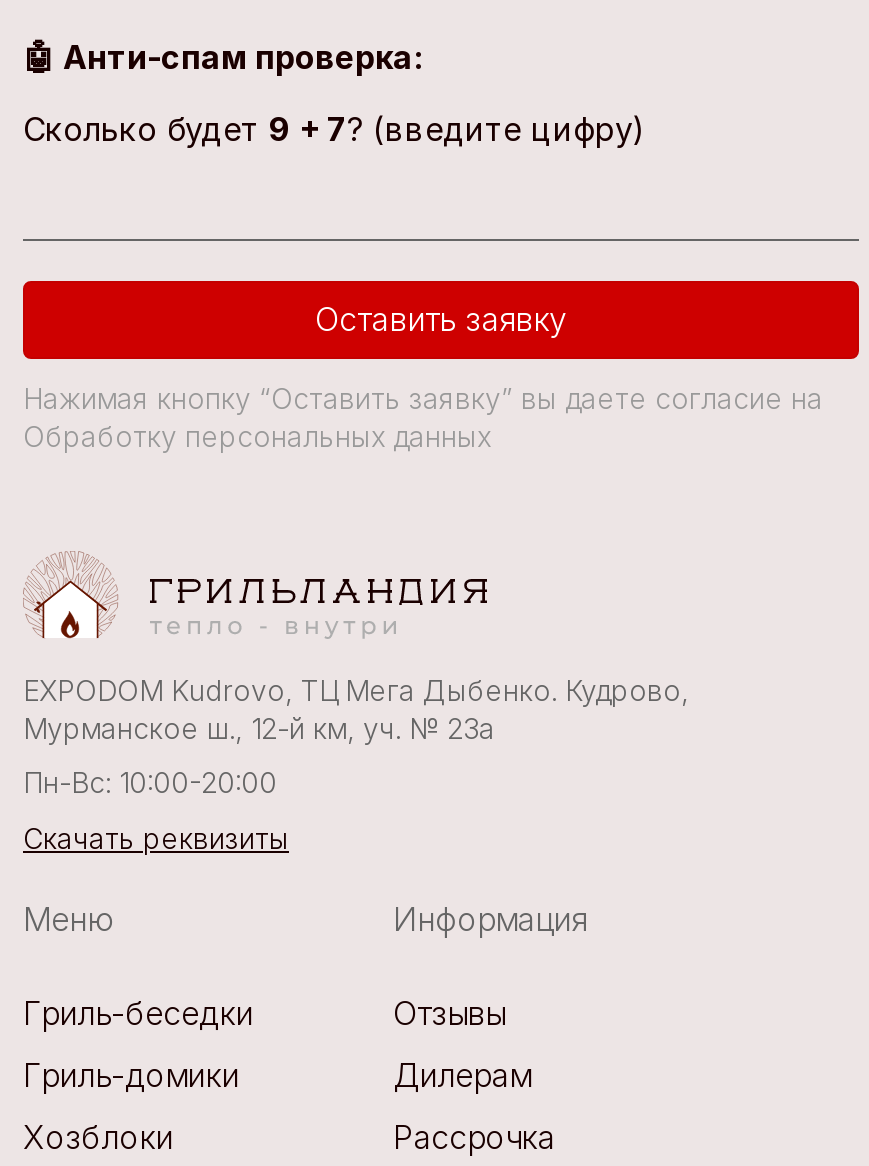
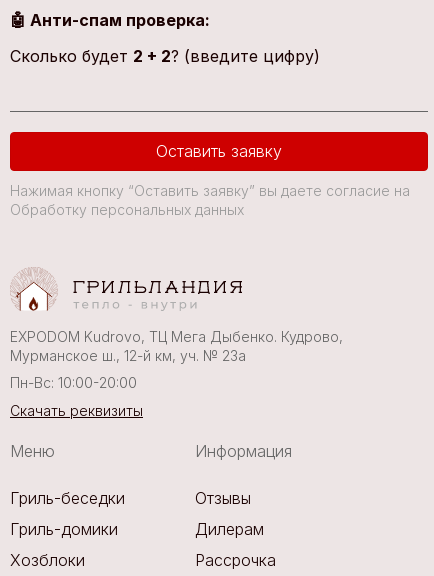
- Сколько будет 9 + 7? (введите цифру)
+ Сколько будет 2 + 2? (введите цифру)
